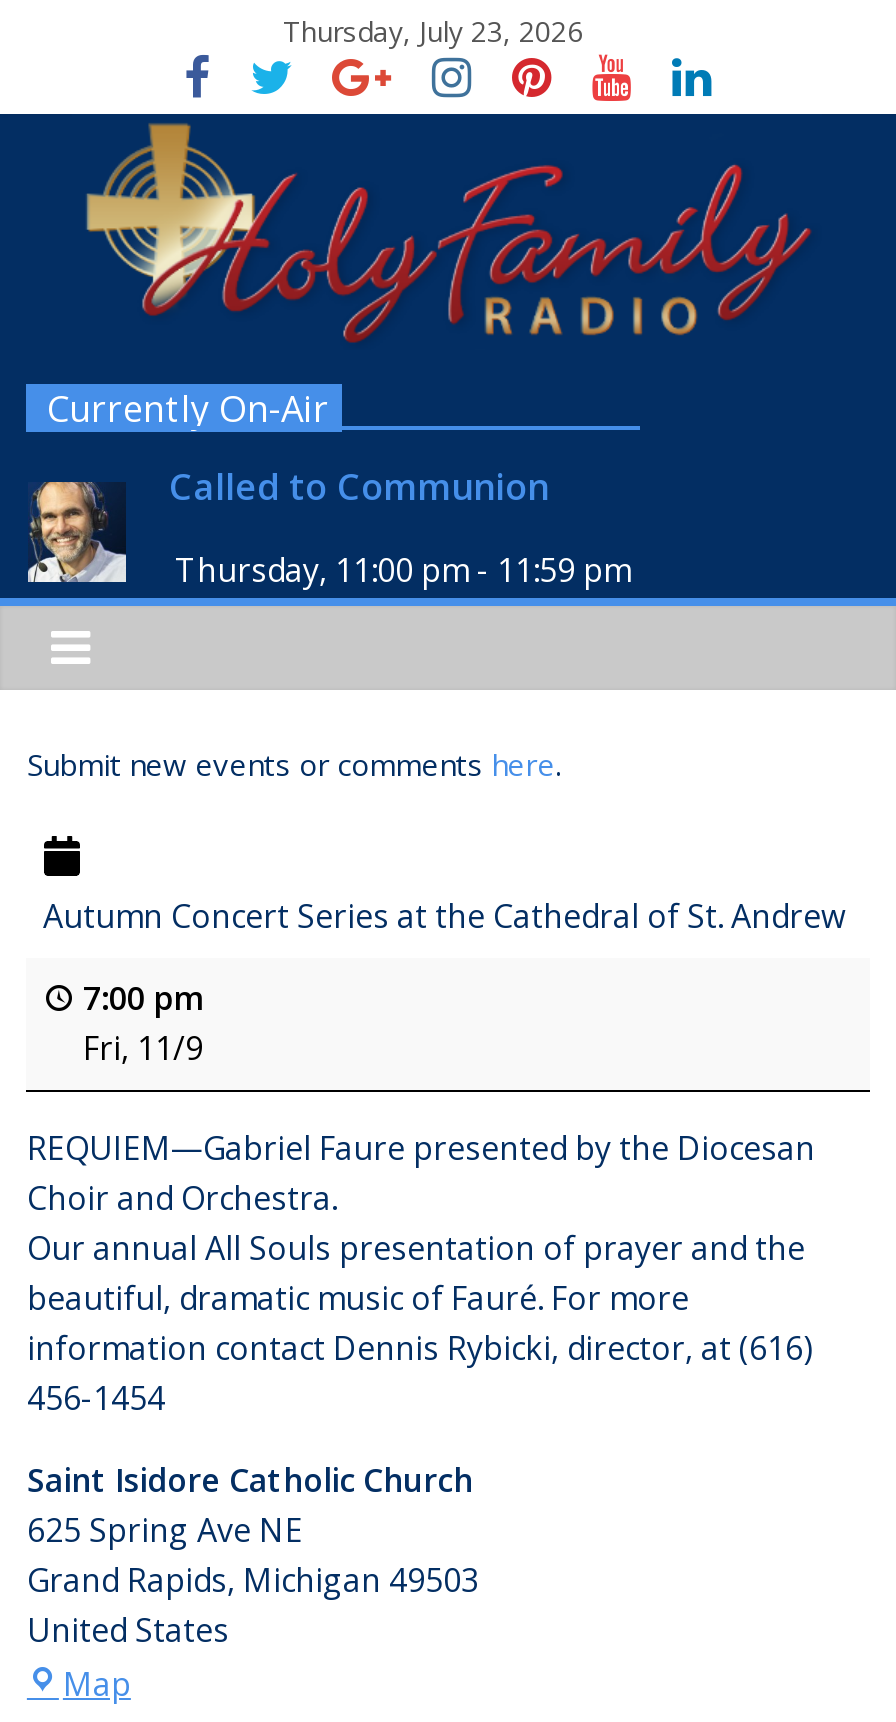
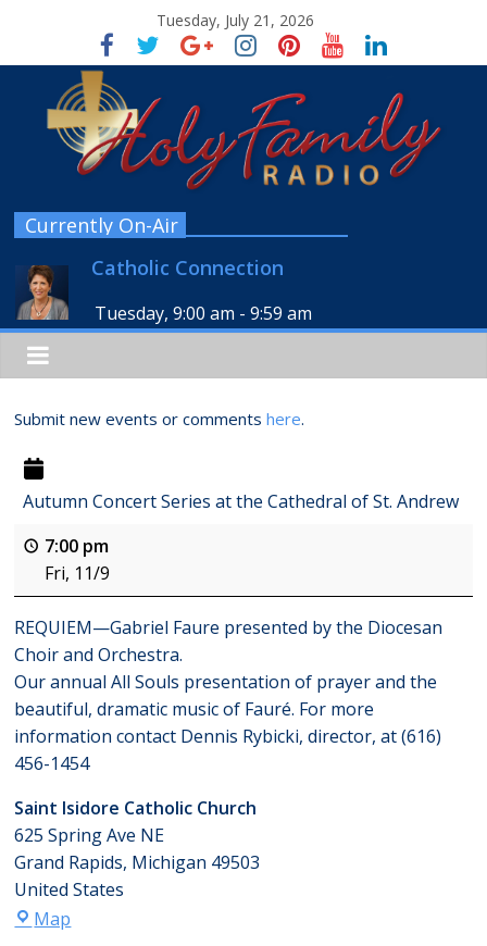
- Thursday, July 23, 2026
+ Tuesday, July 21, 2026

- [image]
- Called to Communion
+ [image]
+ Catholic Connection

- Thursday, 11:00 pm - 11:59 pm
+ Tuesday, 9:00 am - 9:59 am
